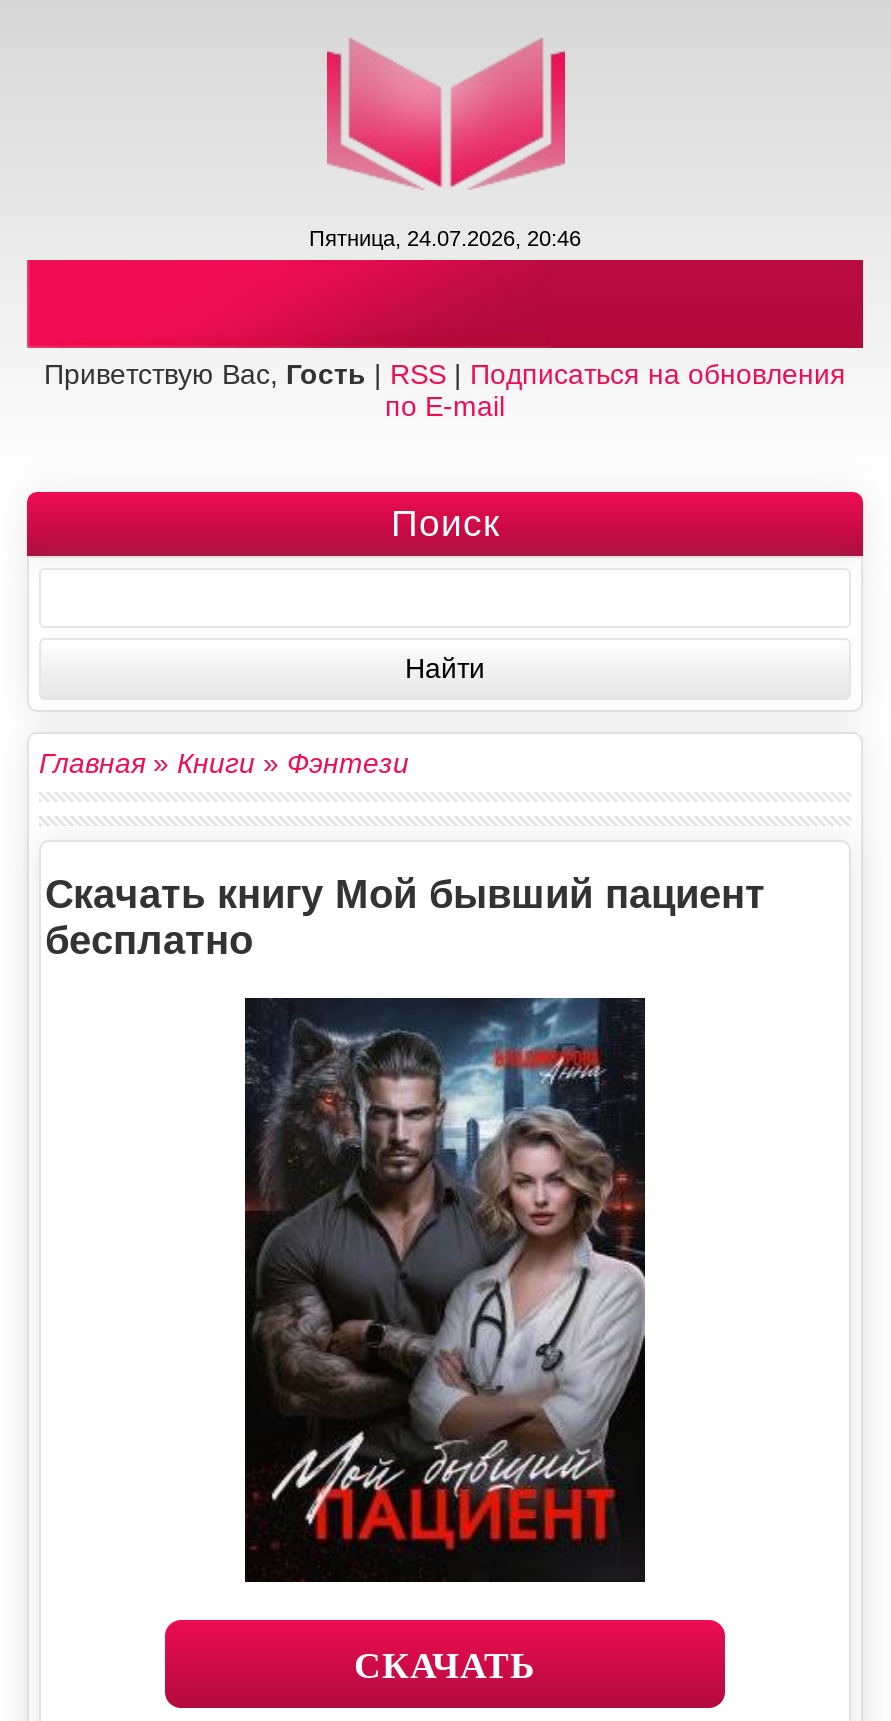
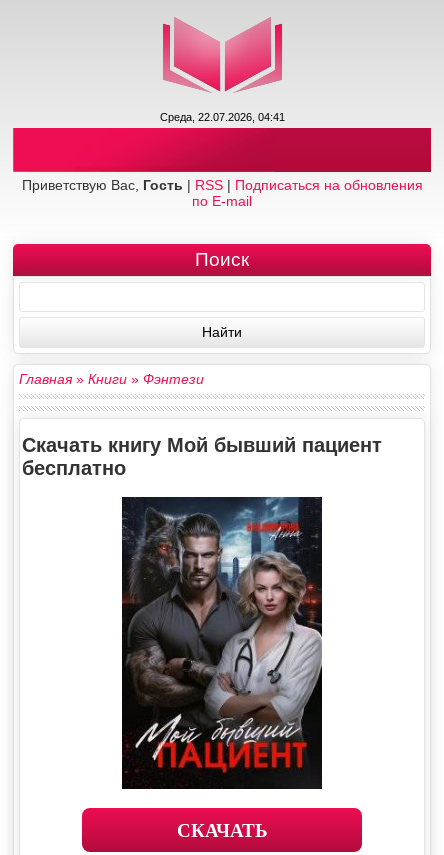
- Пятница, 24.07.2026, 20:46
+ Среда, 22.07.2026, 04:41
